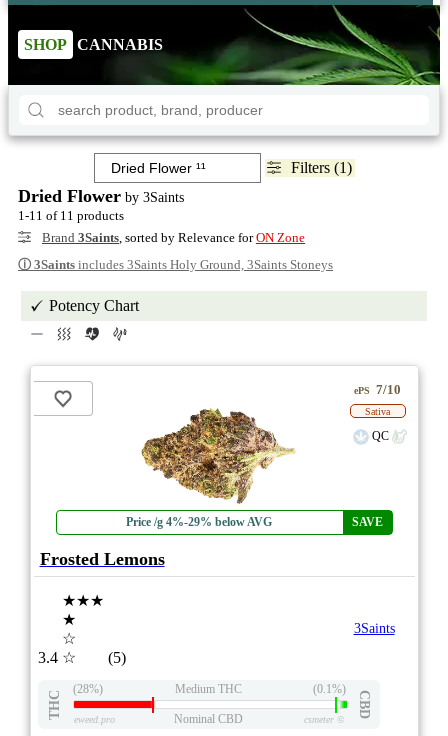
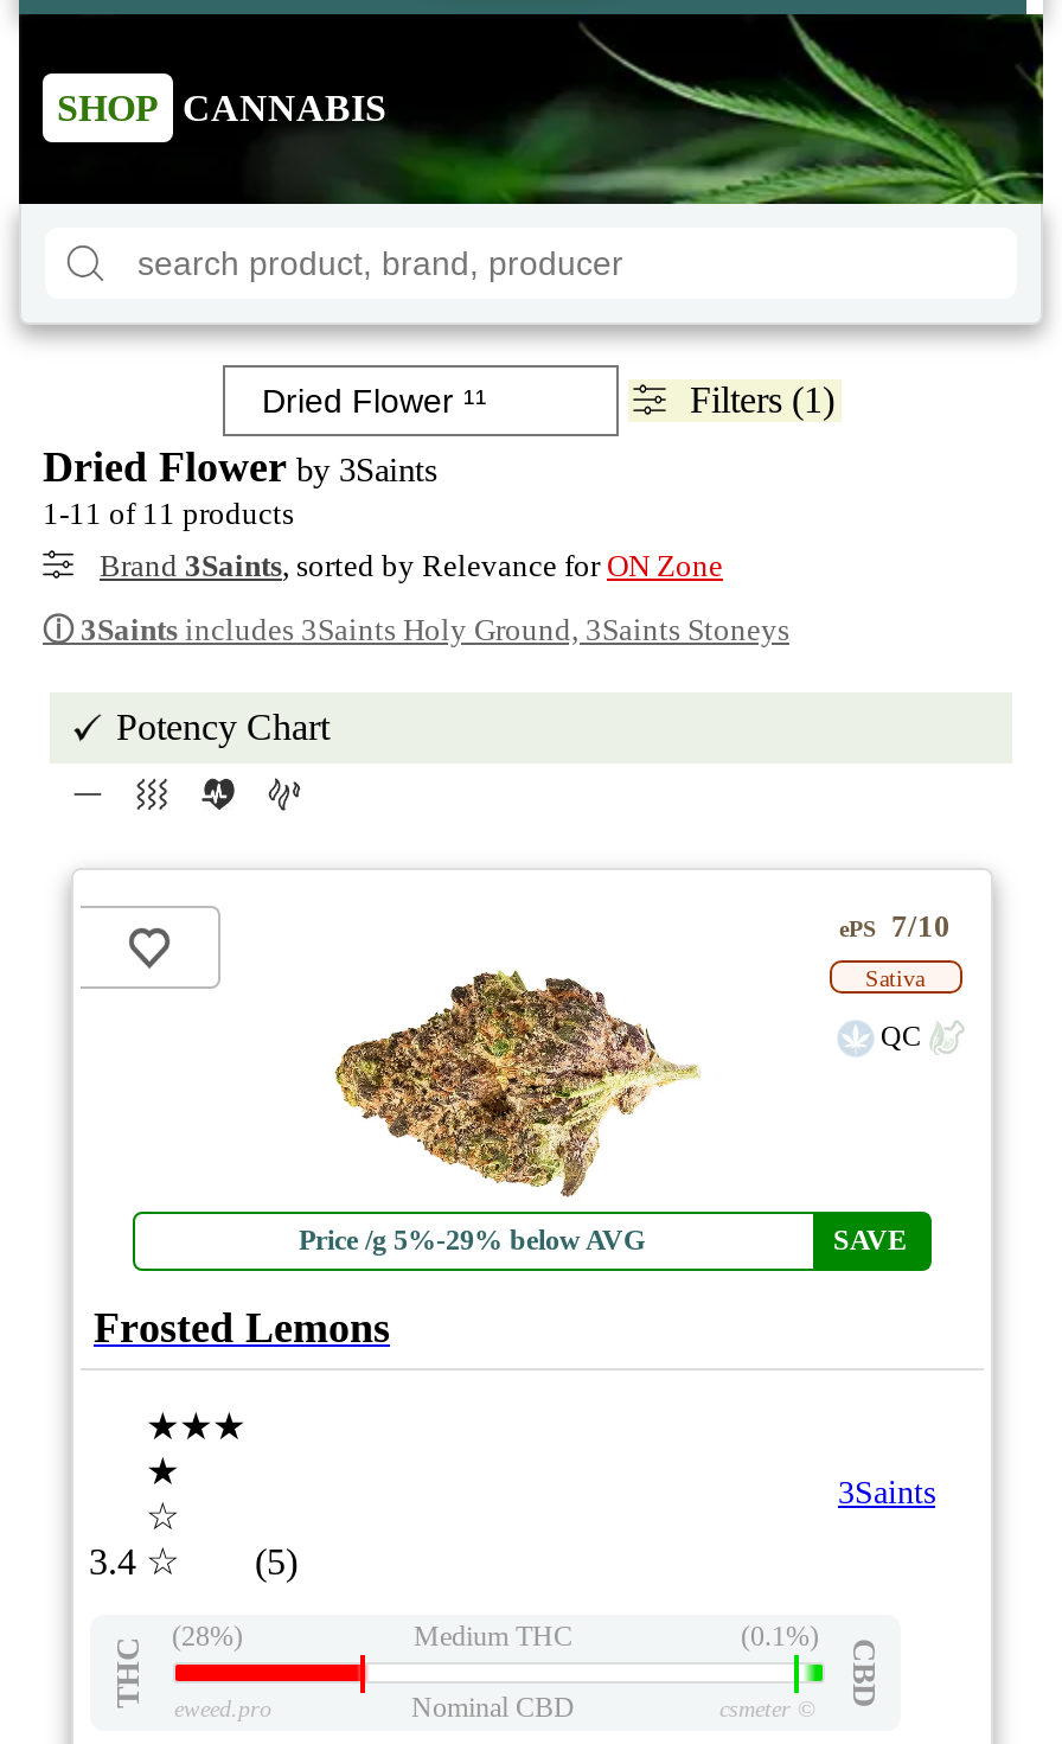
- Price /g 4%-29% below AVG
+ Price /g 5%-29% below AVG
